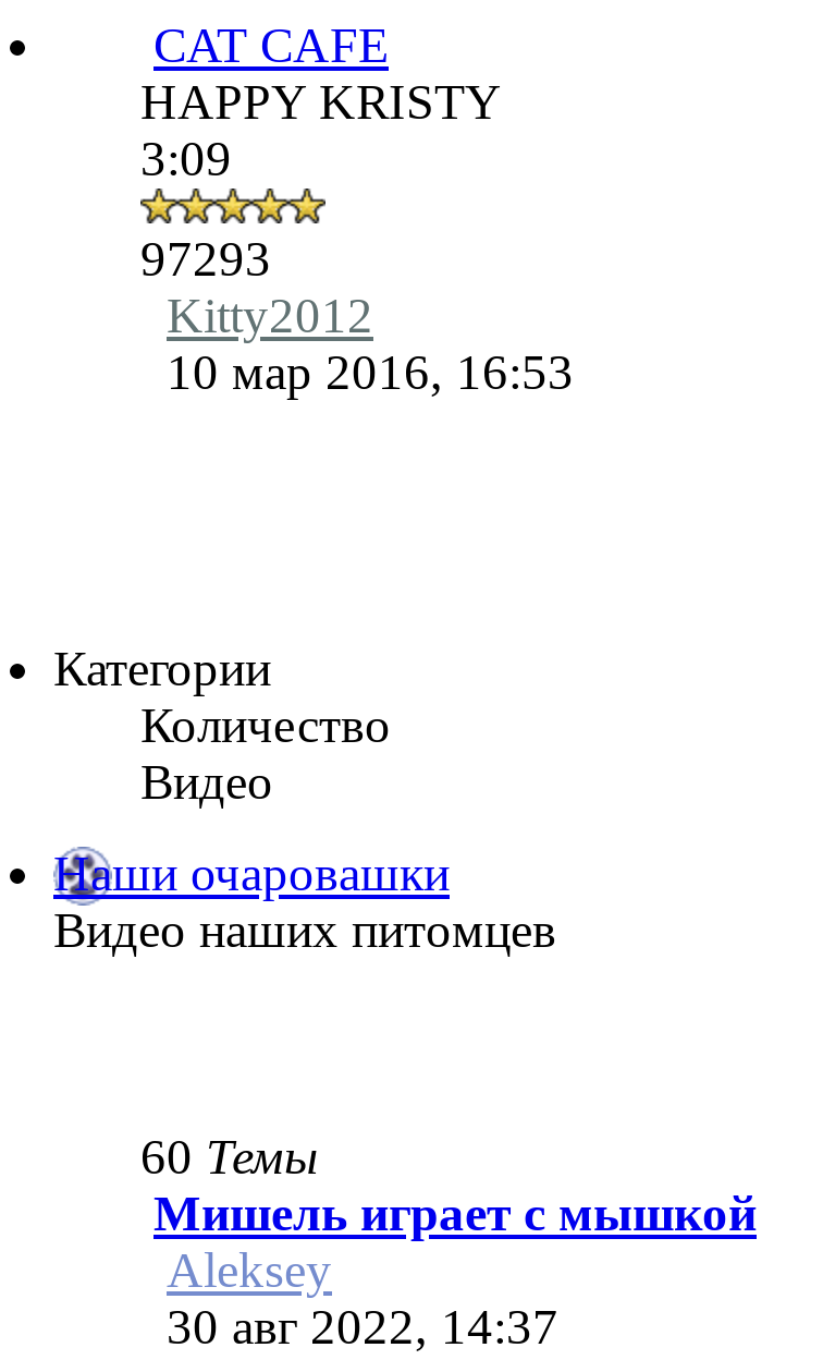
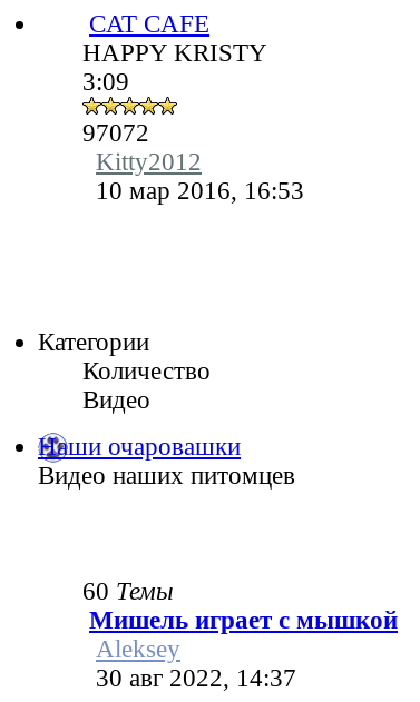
- 97293
+ 97072
